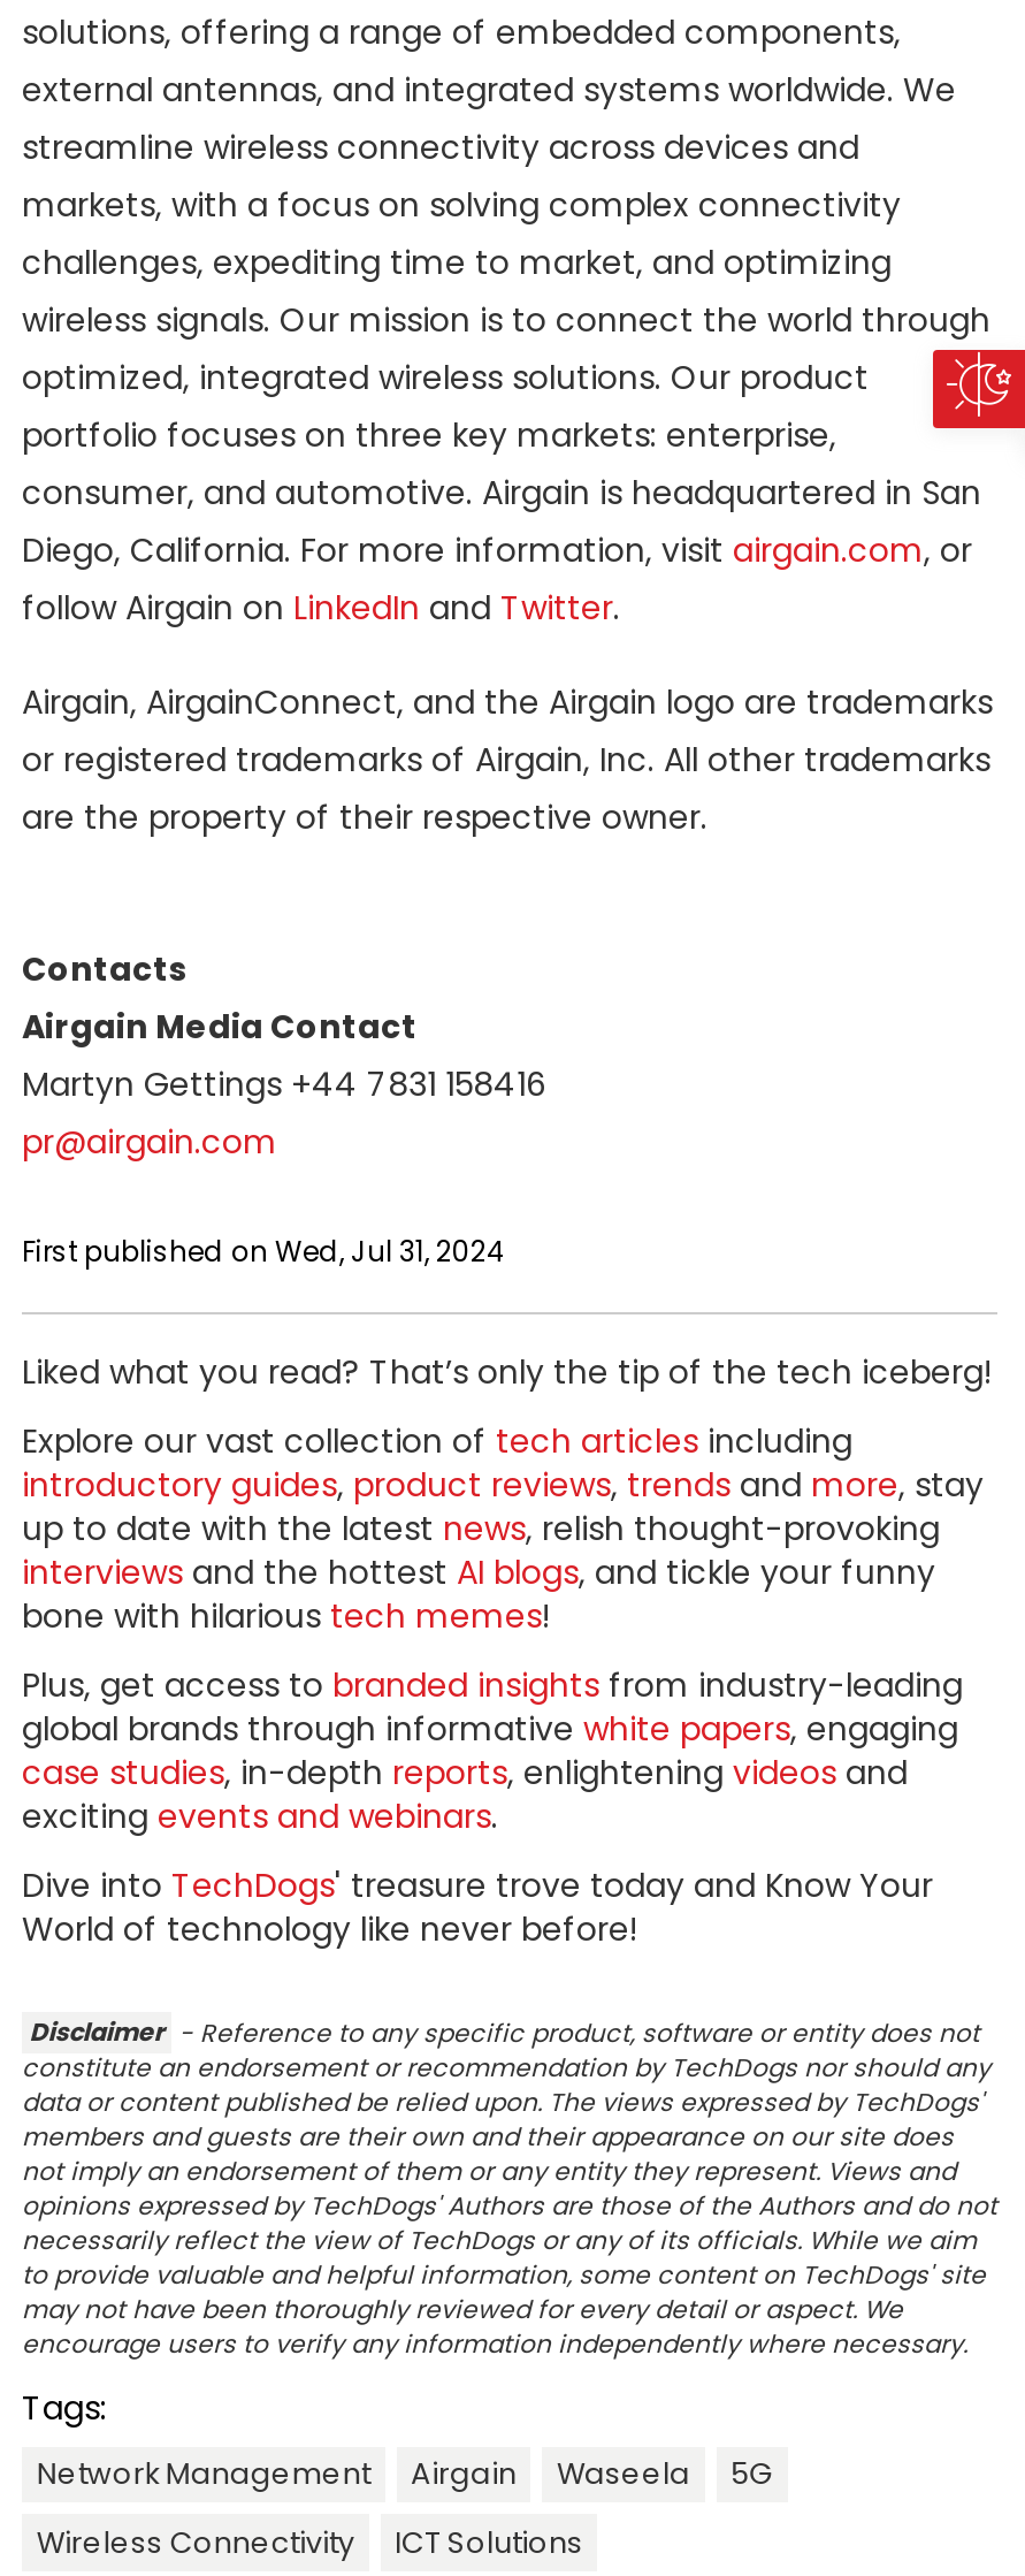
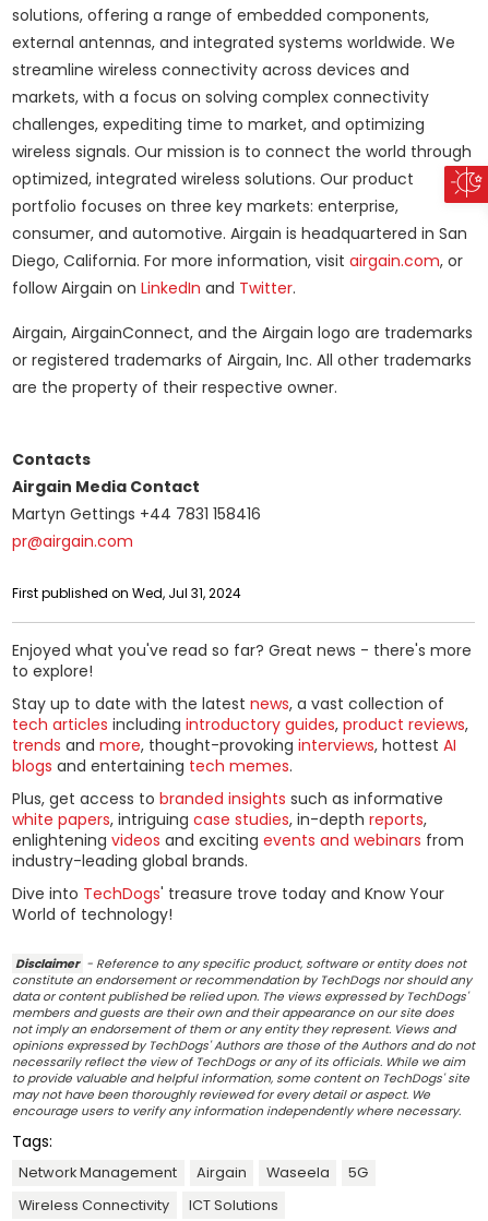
- Liked what you read? That’s only the tip of the tech iceberg!
+ Enjoyed what you've read so far? Great news - there's more
+ to explore!

- Explore our vast collection of tech articles including
- introductory guides, product reviews, trends and more, stay
- up to date with the latest news, relish thought-provoking
- interviews and the hottest AI blogs, and tickle your funny
- bone with hilarious tech memes!
+ Stay up to date with the latest news, a vast collection of
+ tech articles including introductory guides, product reviews,
+ trends and more, thought-provoking interviews, hottest AI
+ blogs and entertaining tech memes.

- Plus, get access to branded insights from industry-leading
- global brands through informative white papers, engaging
- case studies, in-depth reports, enlighteningvideos and
- exciting events and webinars.
+ Plus, get access to branded insights such as informative
+ white papers, intriguing case studies, in-depth reports,
+ enlightening videos and exciting events and webinars from
+ industry-leading global brands.

- World of technology like never before!
+ World of technology!
